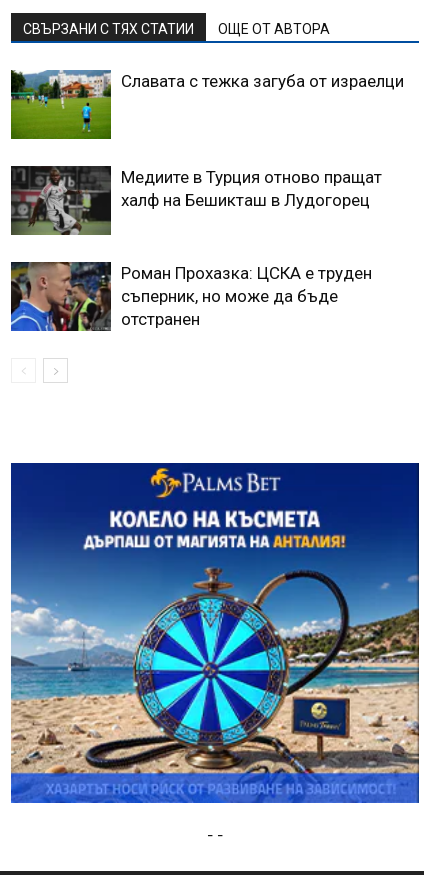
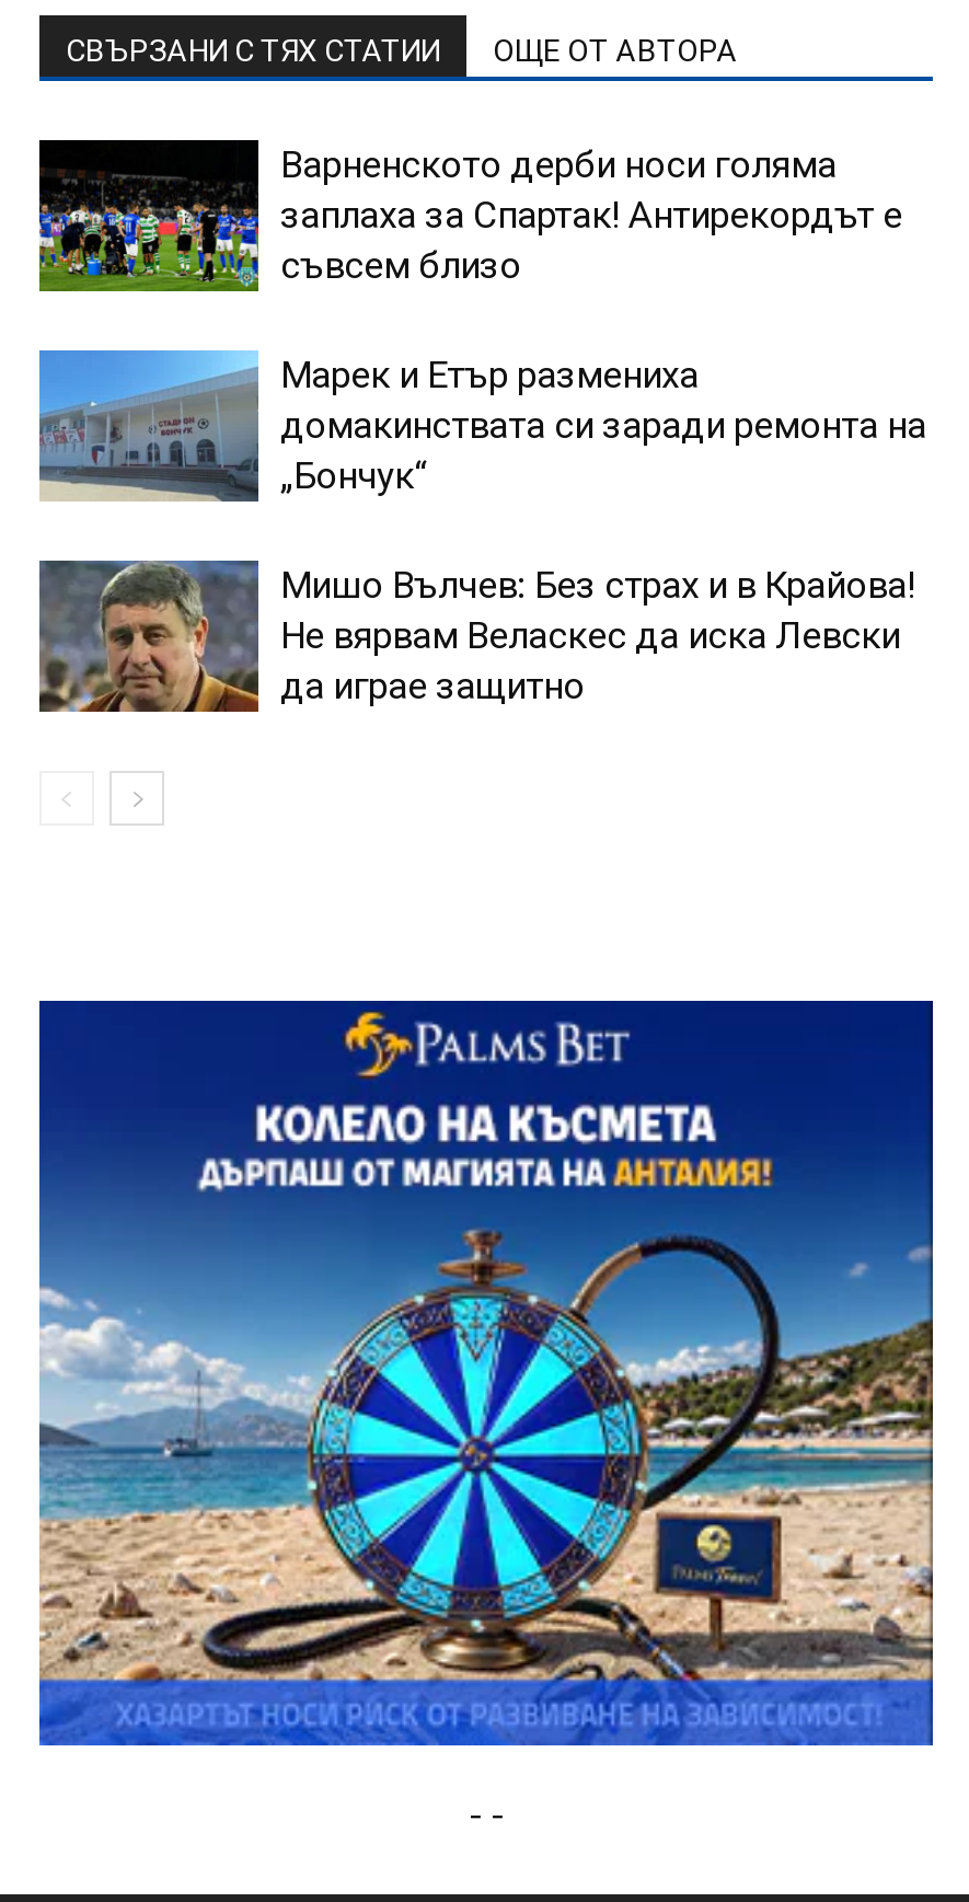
- [image]
- Славата с тежка загуба от израелци
+ [image]
+ Варненското дерби носи голяма
+ заплаха за Спартак! Антирекордът е
+ съвсем близо

- [image]
- Медиите в Турция отново пращат
- халф на Бешикташ в Лудогорец
+ [image]
+ Марек и Етър размениха
+ домакинствата си заради ремонта на
+ „Бончук“

- [image]
- Роман Прохазка: ЦСКА е труден
- съперник, но може да бъде
- отстранен
+ [image]
+ Мишо Вълчев: Без страх и в Крайова!
+ Не вярвам Веласкес да иска Левски
+ да играе защитно
